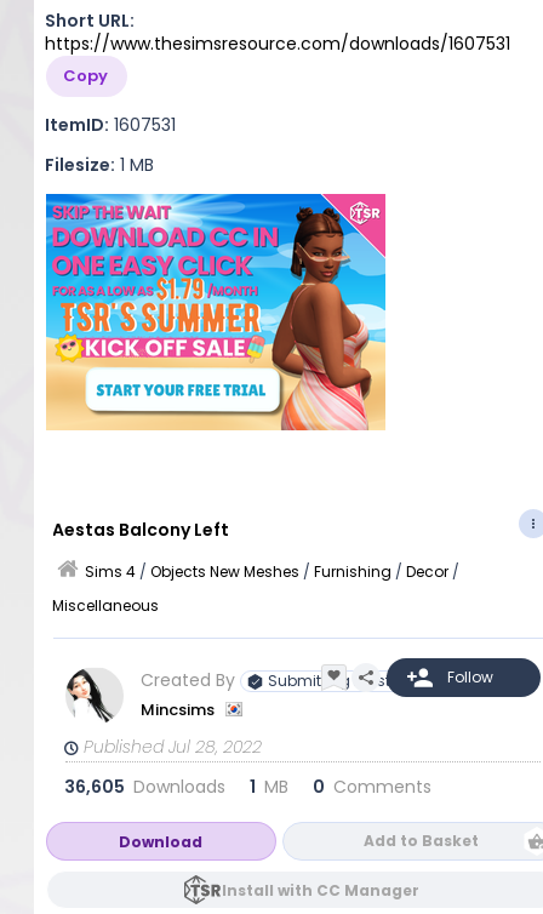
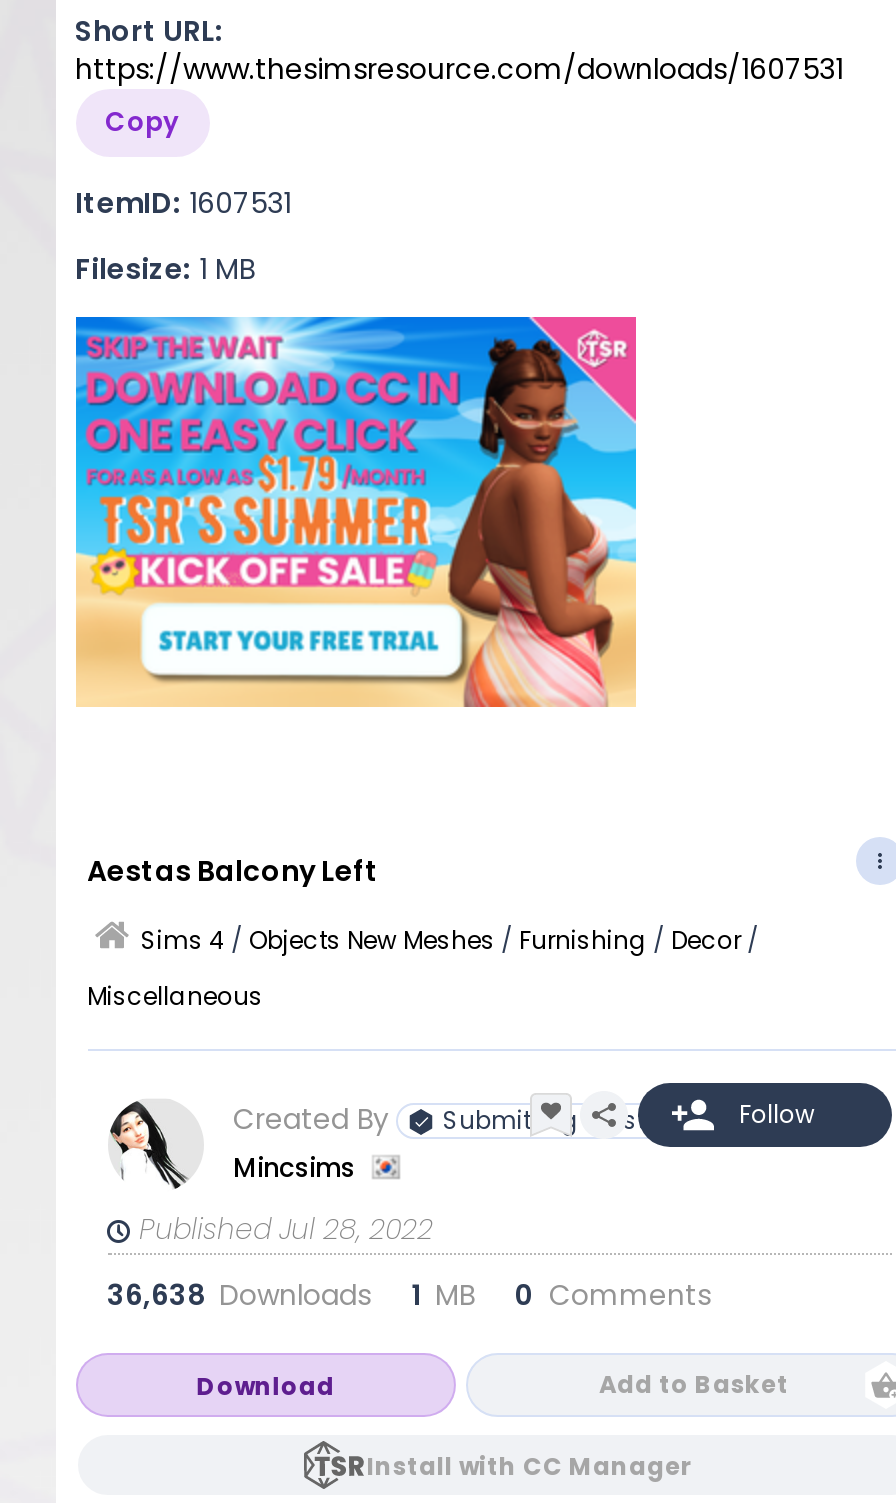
- 36,605 Downloads 1 MB 0 Comments
+ 36,638 Downloads 1 MB 0 Comments
